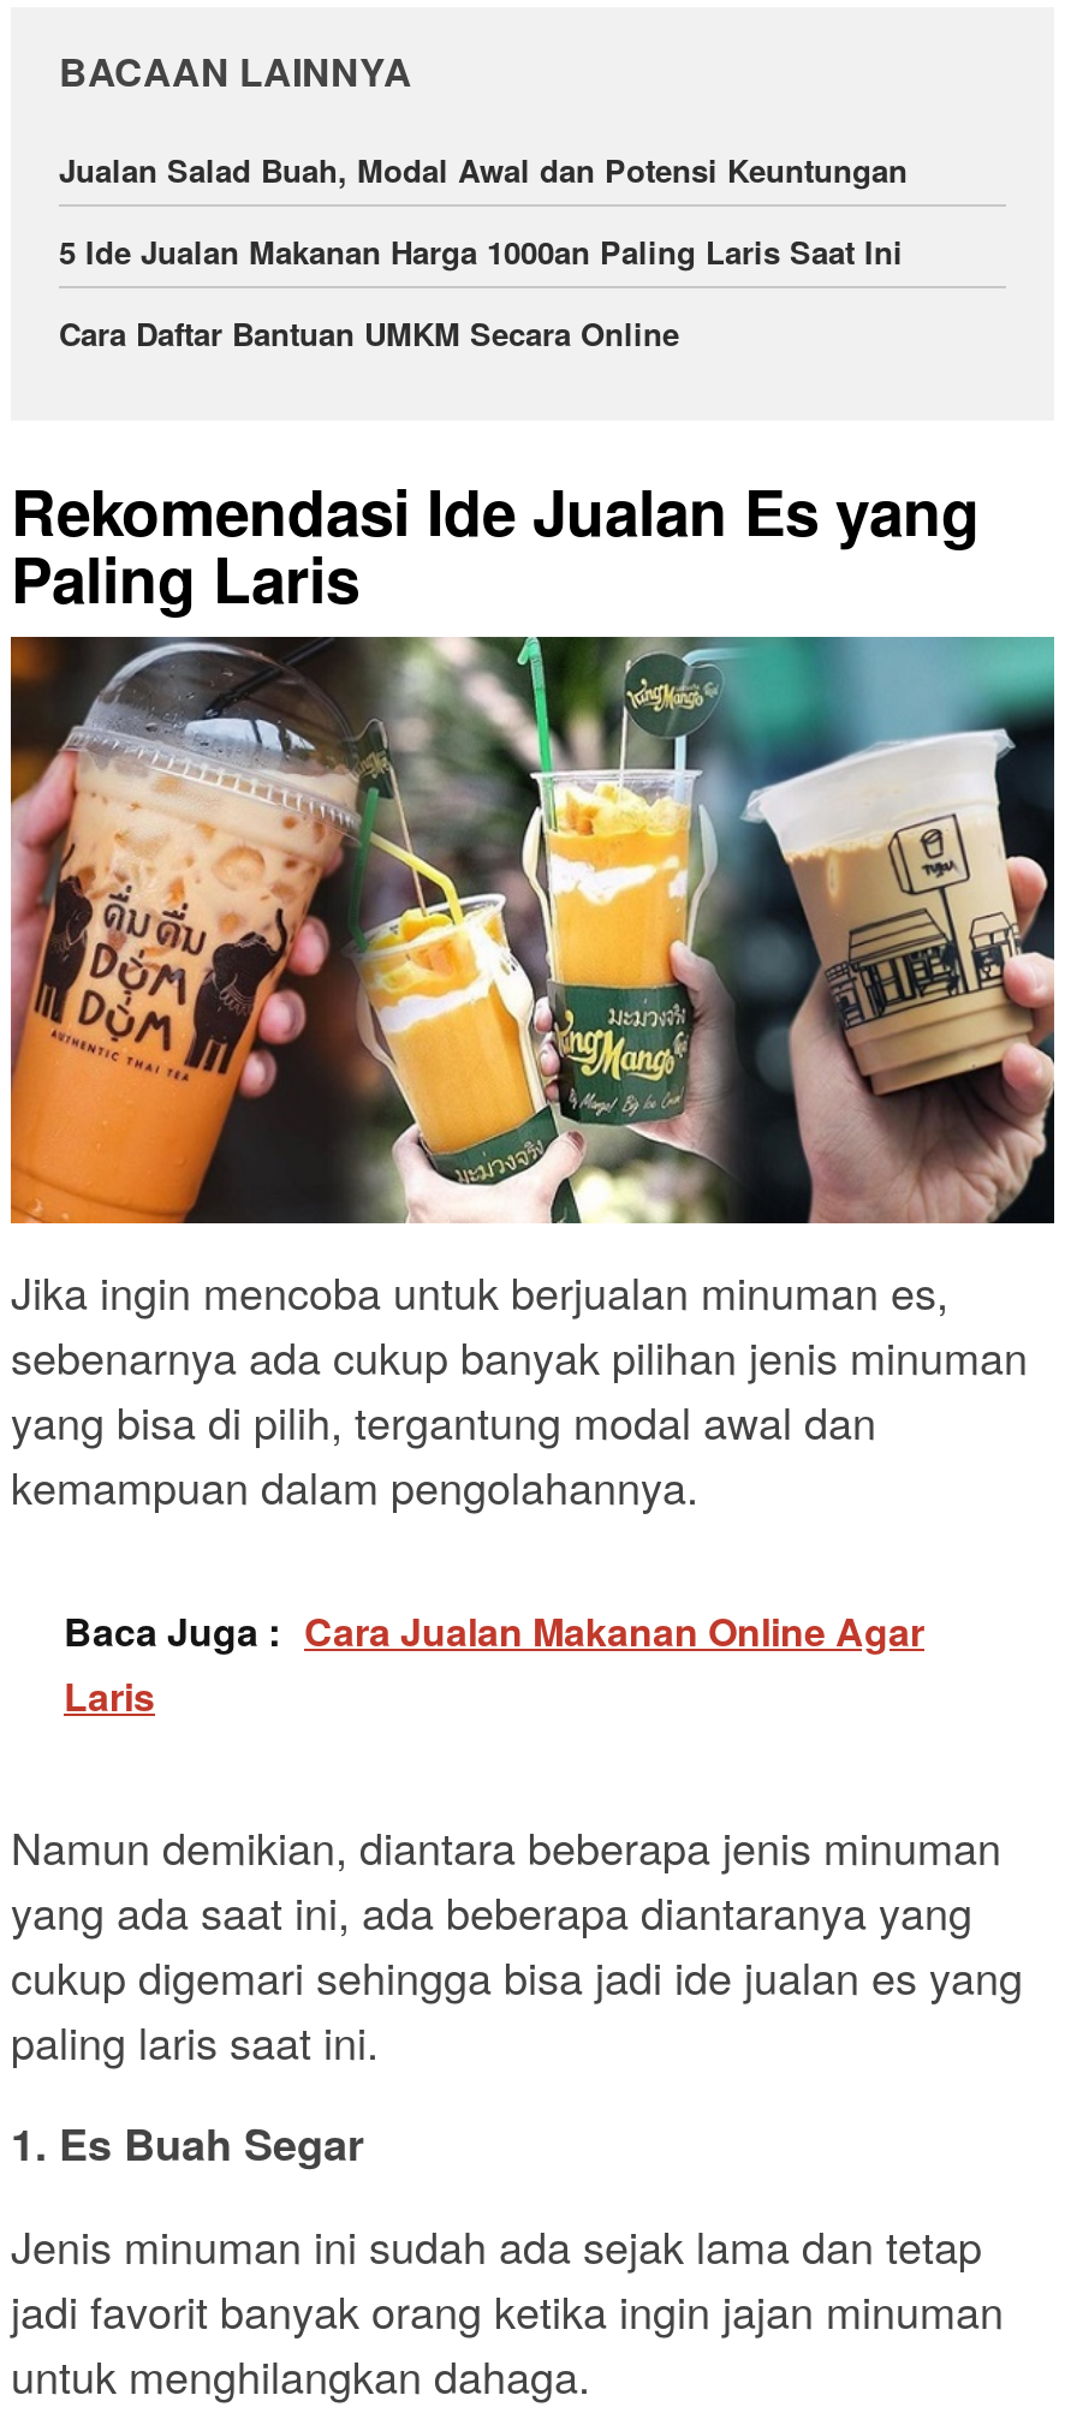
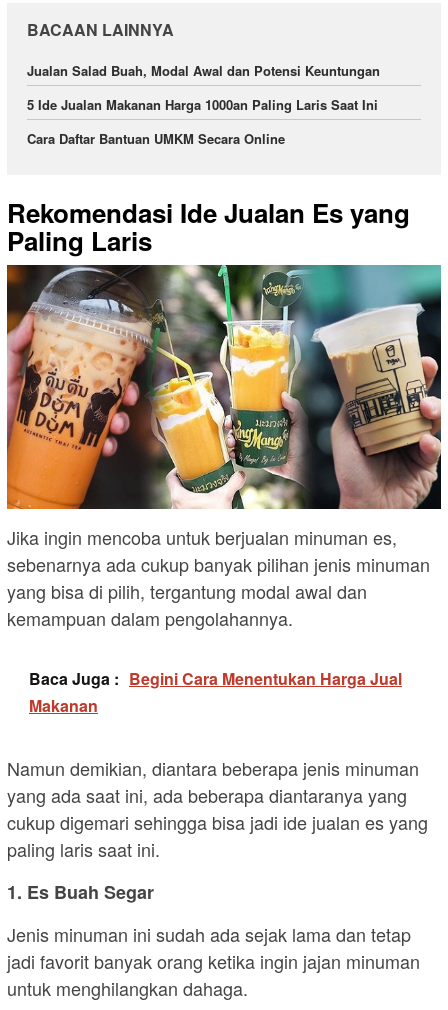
- Baca Juga : Cara Jualan Makanan Online Agar
- Laris
+ Baca Juga : Begini Cara Menentukan Harga Jual
+ Makanan
